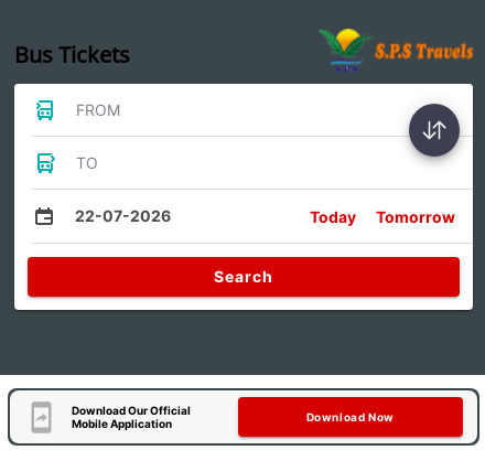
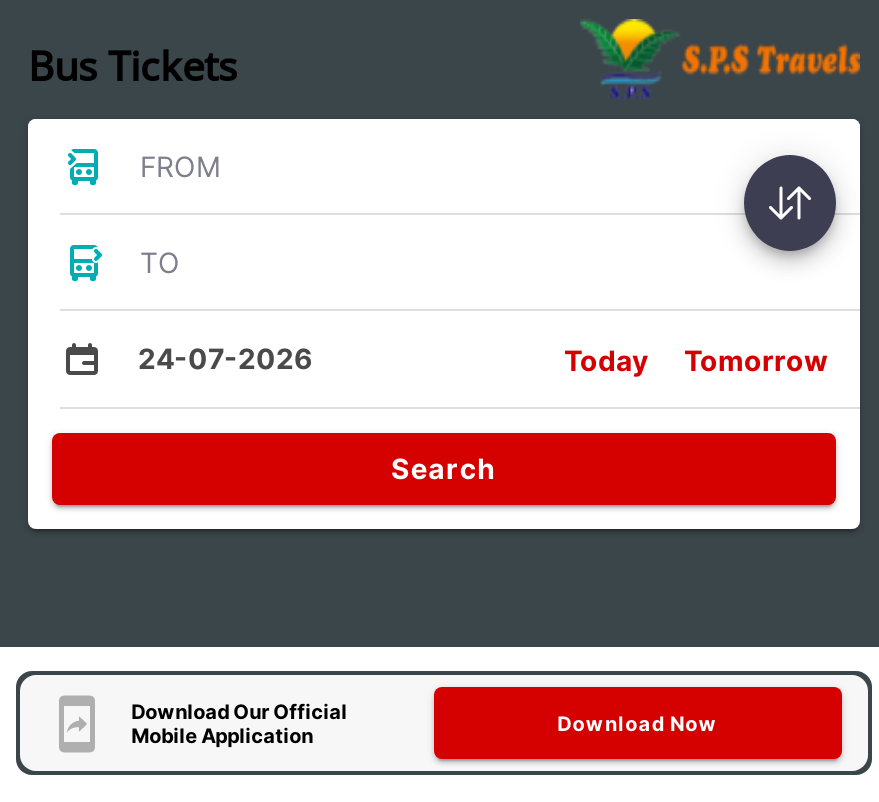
- 22-07-2026
+ 24-07-2026
